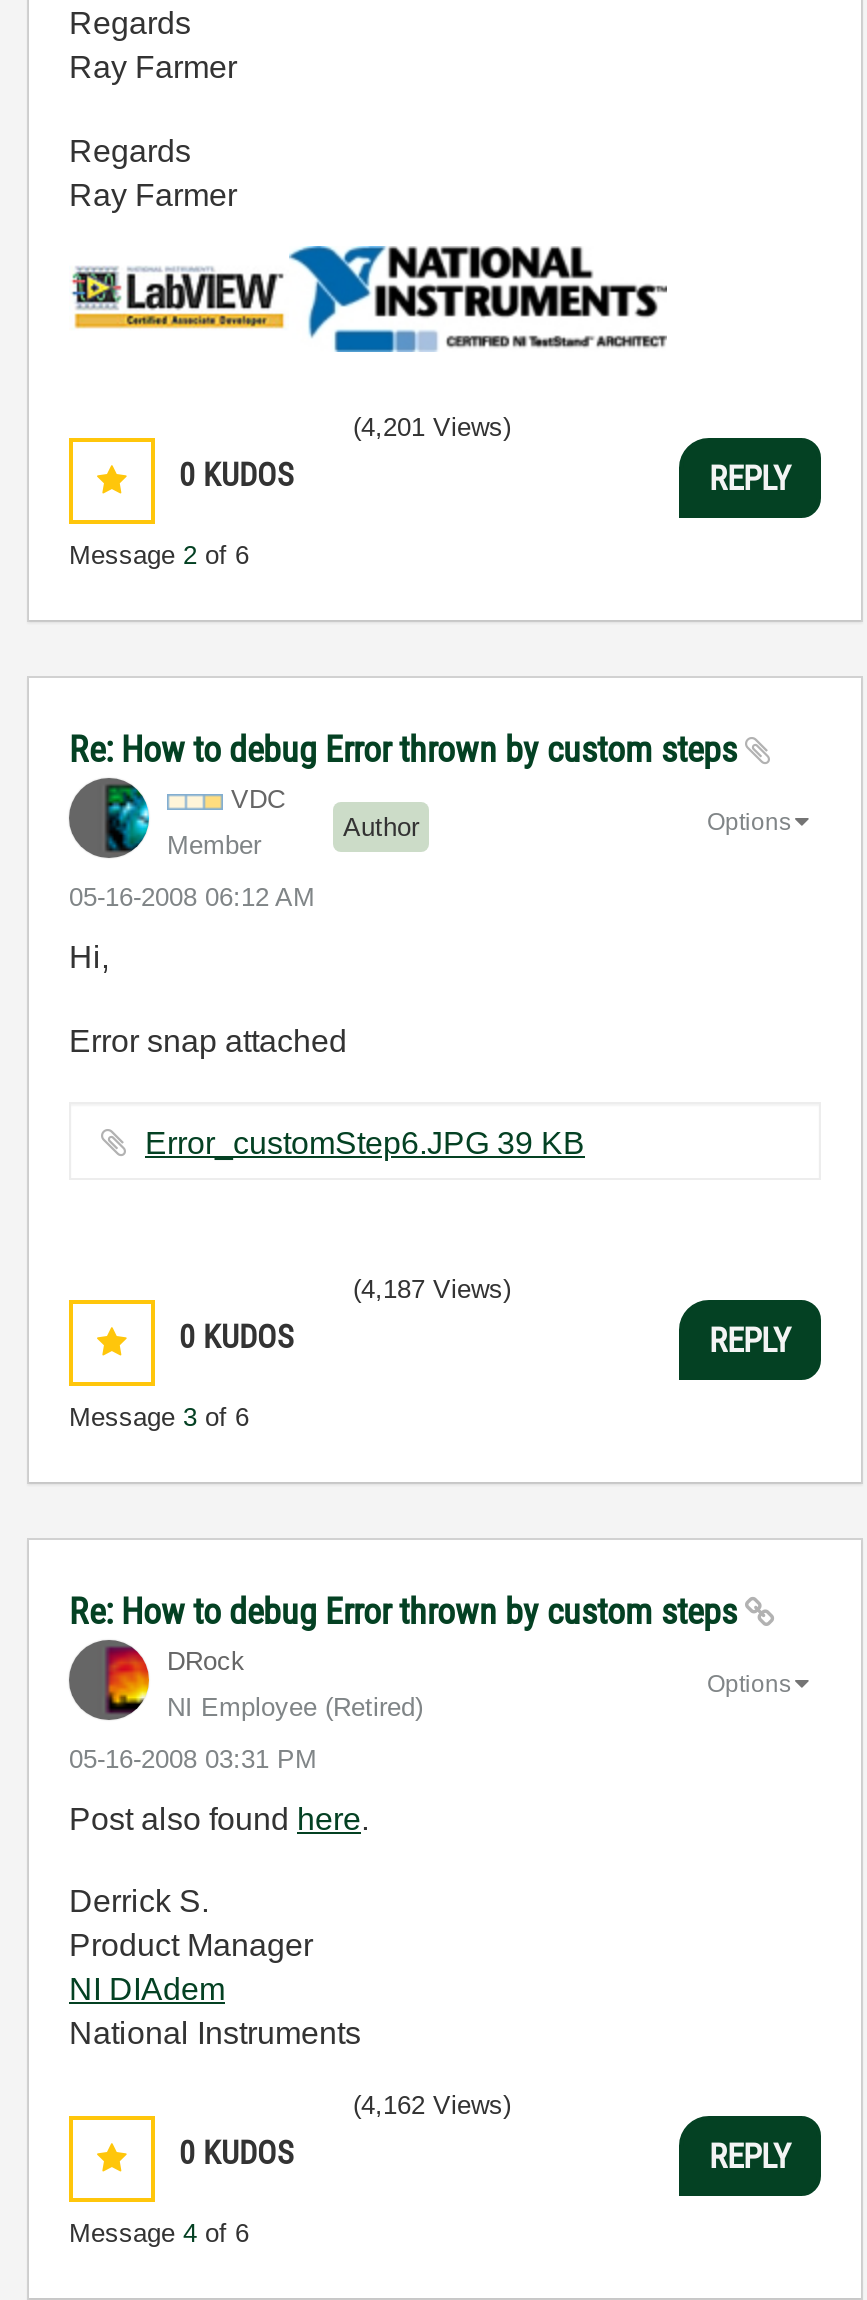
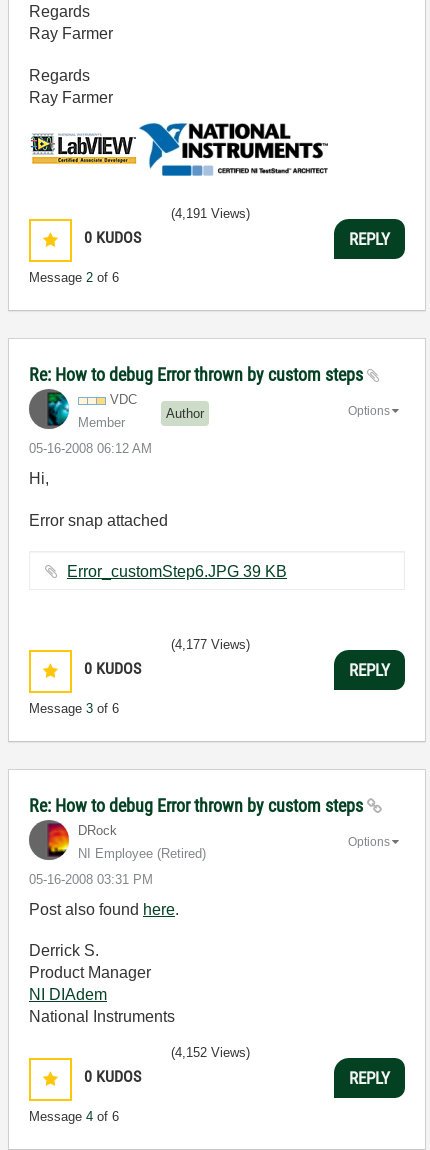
- (4,201 Views)
+ (4,191 Views)

- (4,187 Views)
+ (4,177 Views)

- (4,162 Views)
+ (4,152 Views)
